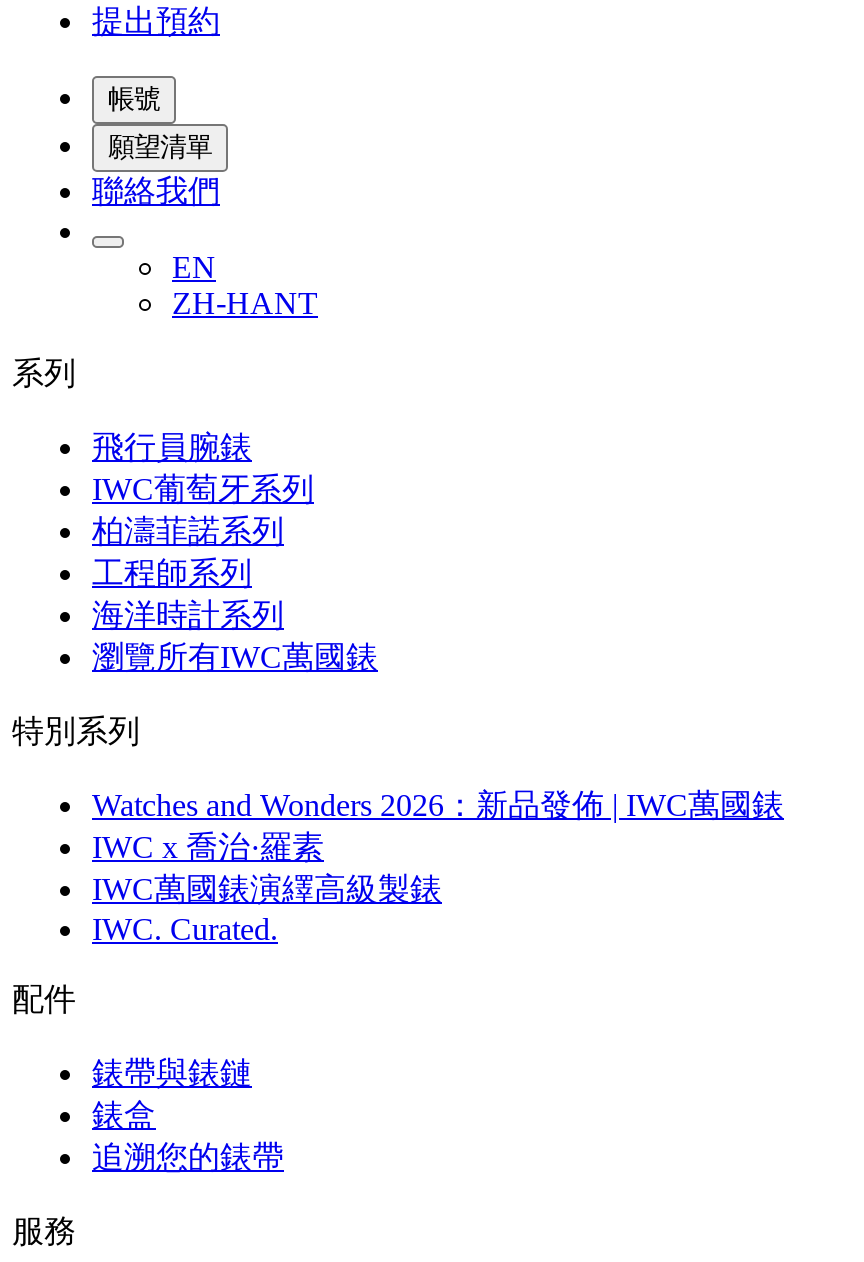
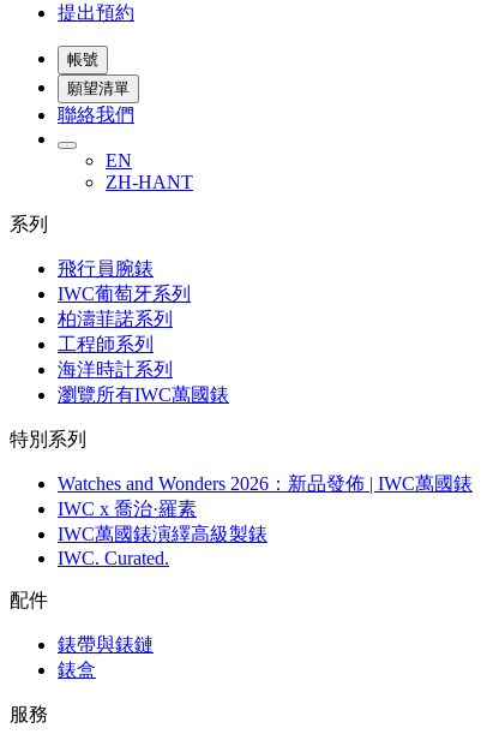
- 追溯您的錶帶
